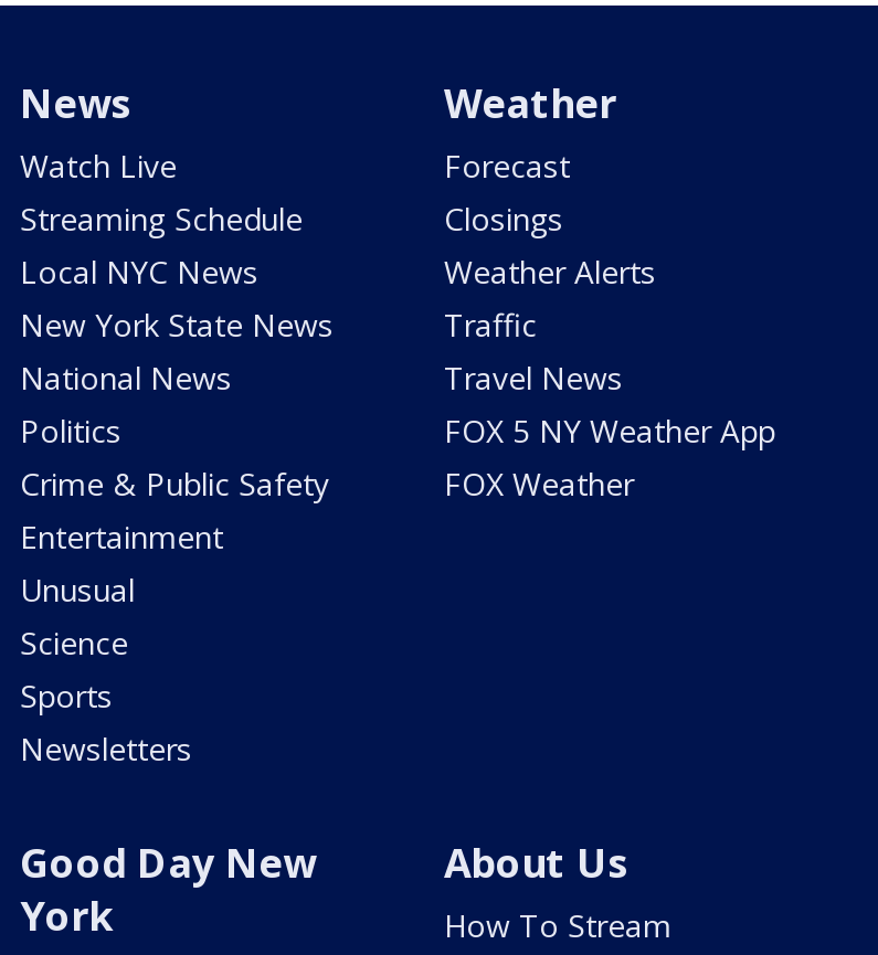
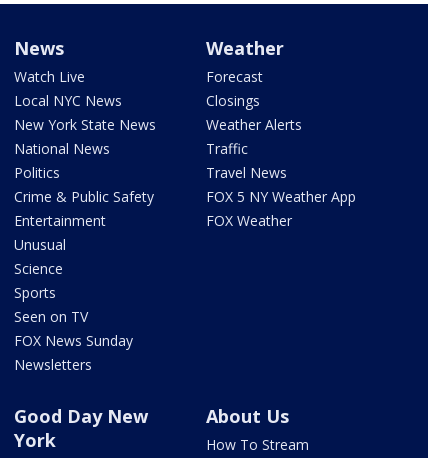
- Streaming Schedule

moved up: Local NYC News | New York State News | National News | ... | Science | Sports

+ Seen on TV
+ FOX News Sunday
